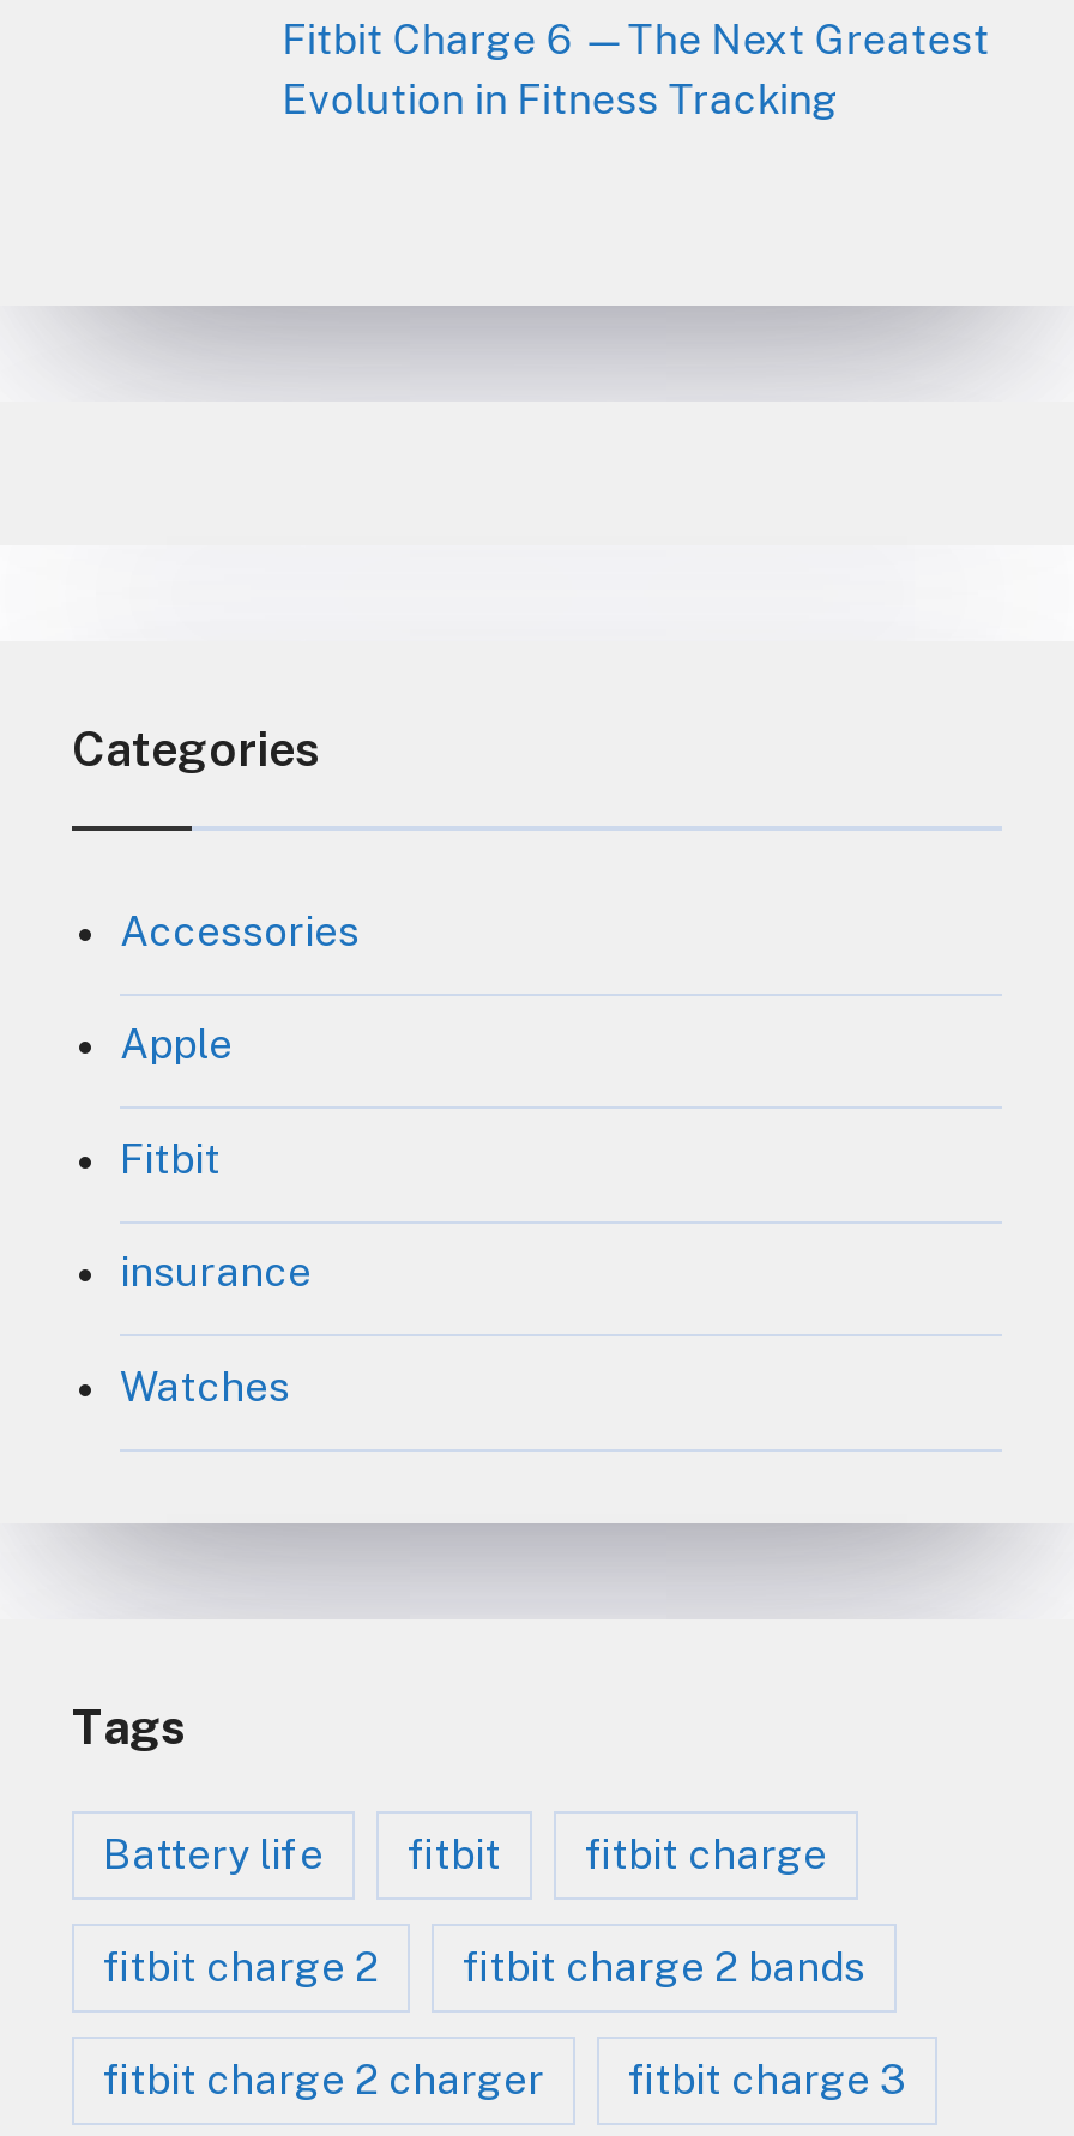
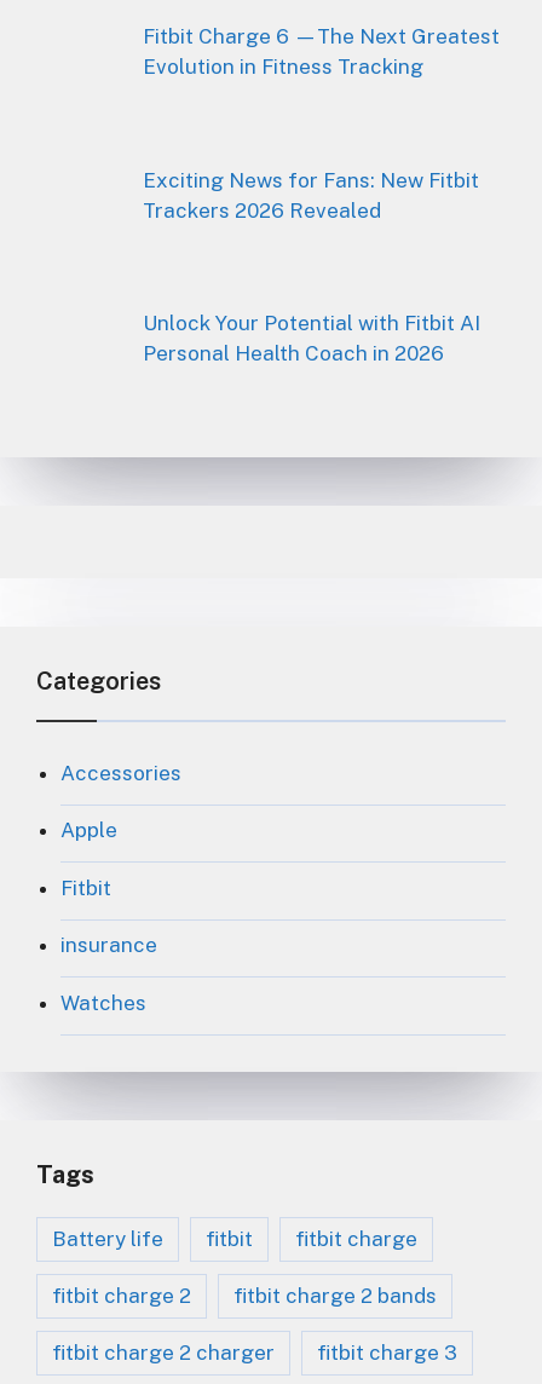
+ Exciting News for Fans: New Fitbit
+ Trackers 2026 Revealed

+ Unlock Your Potential with Fitbit AI
+ Personal Health Coach in 2026
